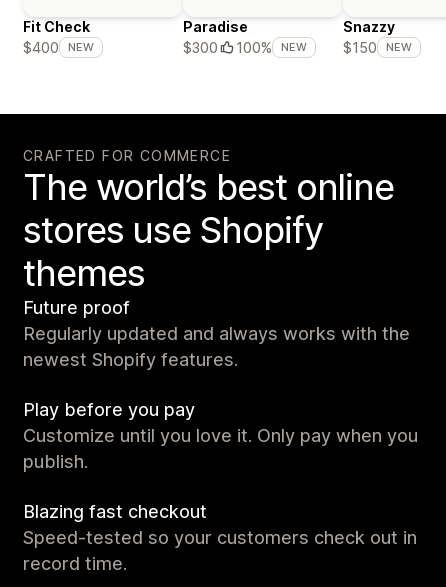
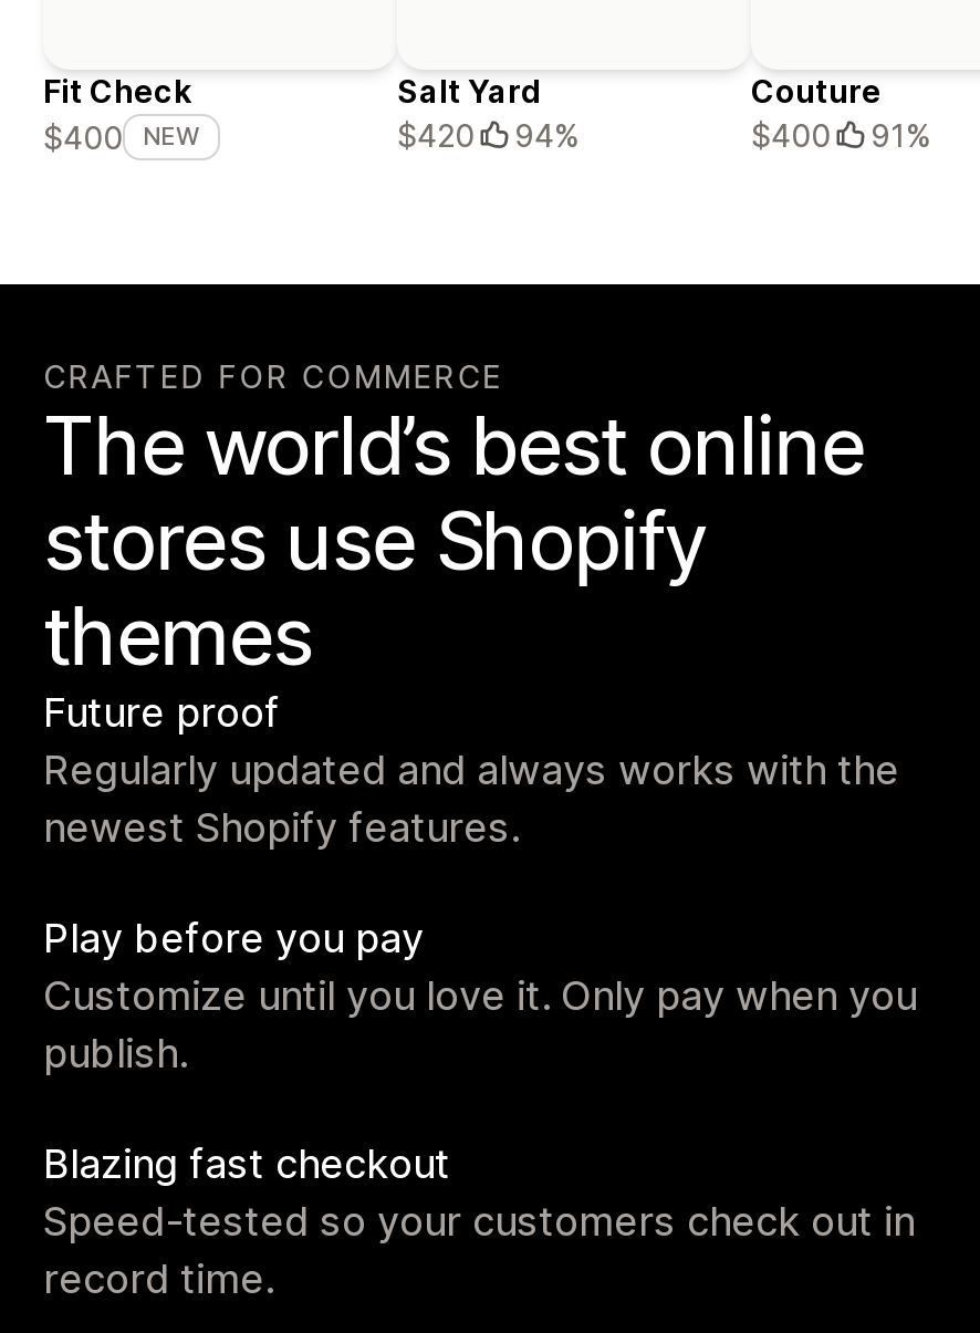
- Paradise
- $300
- 100%
- NEW
+ Salt Yard
+ $420
+ 94%

- Snazzy
- $150
- NEW
+ Couture
+ $400
+ 91%
